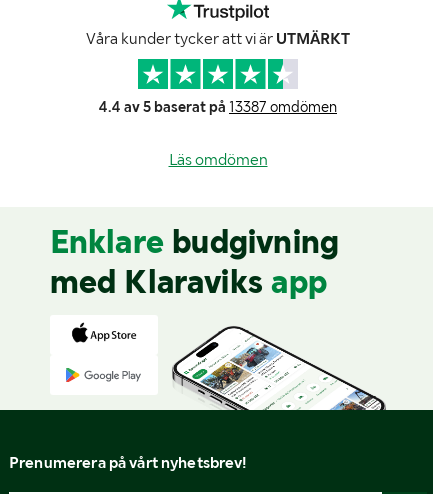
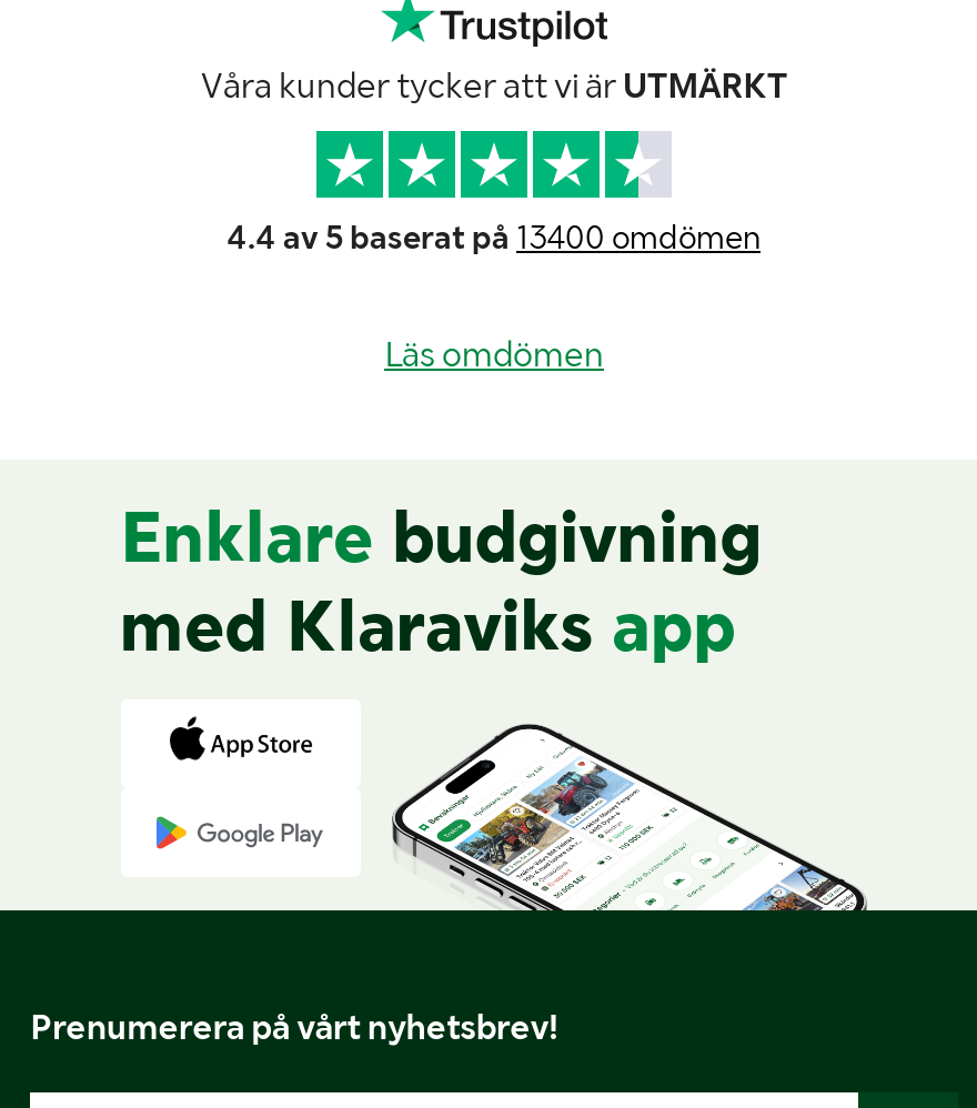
- 4.4 av 5 baserat på 13387 omdömen
+ 4.4 av 5 baserat på 13400 omdömen
